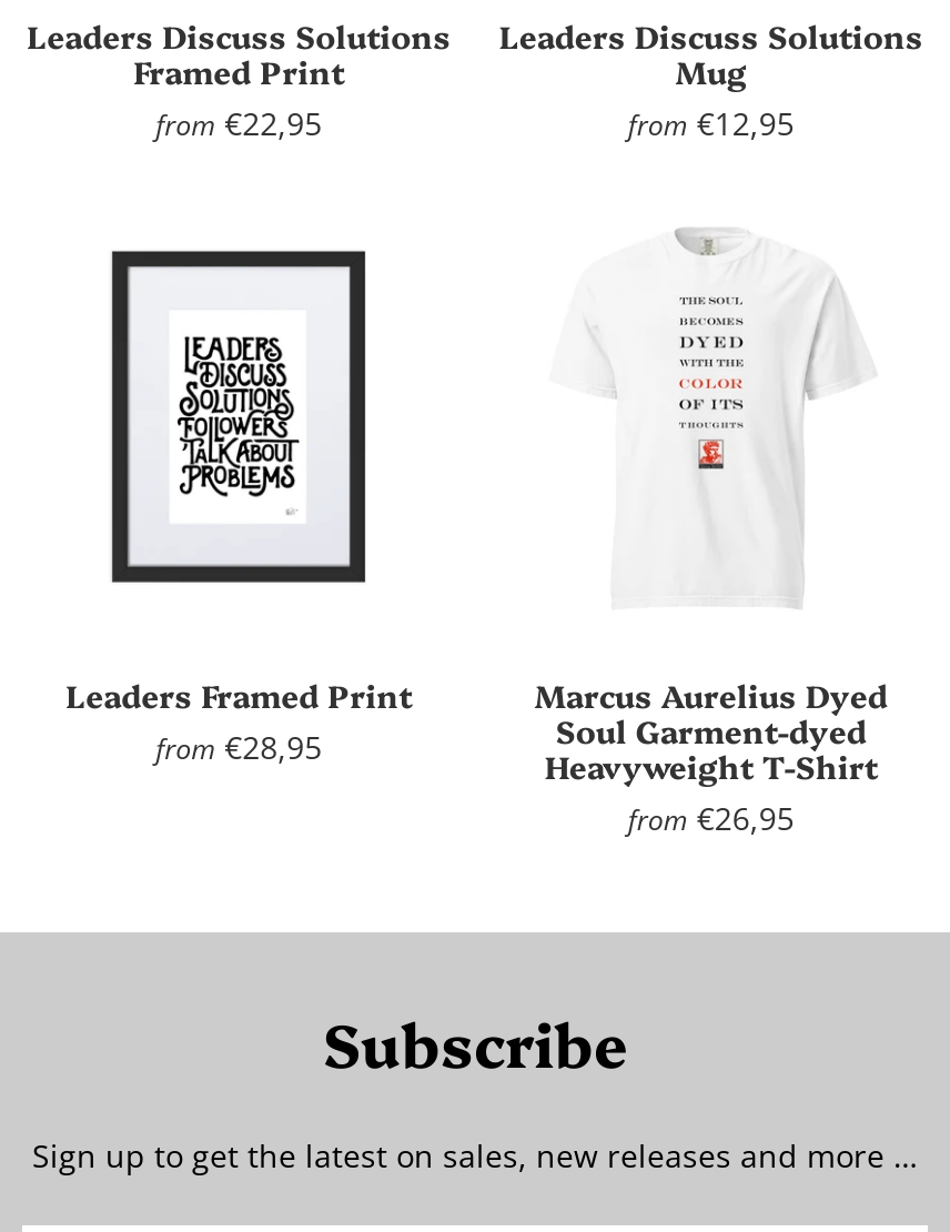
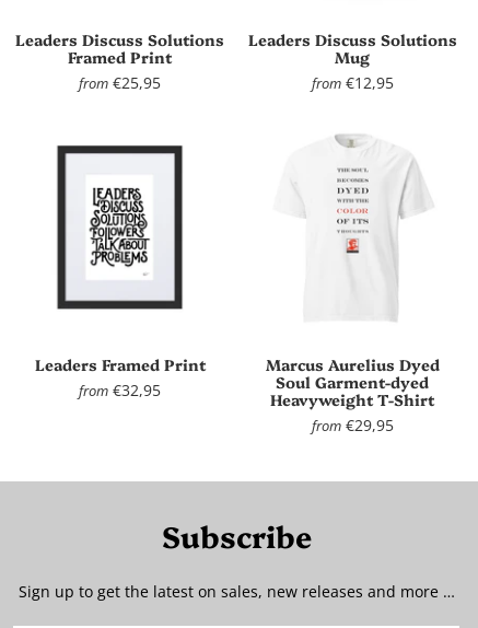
- from €22,95
+ from €25,95

- from €28,95
+ from €32,95

- from €26,95
+ from €29,95
